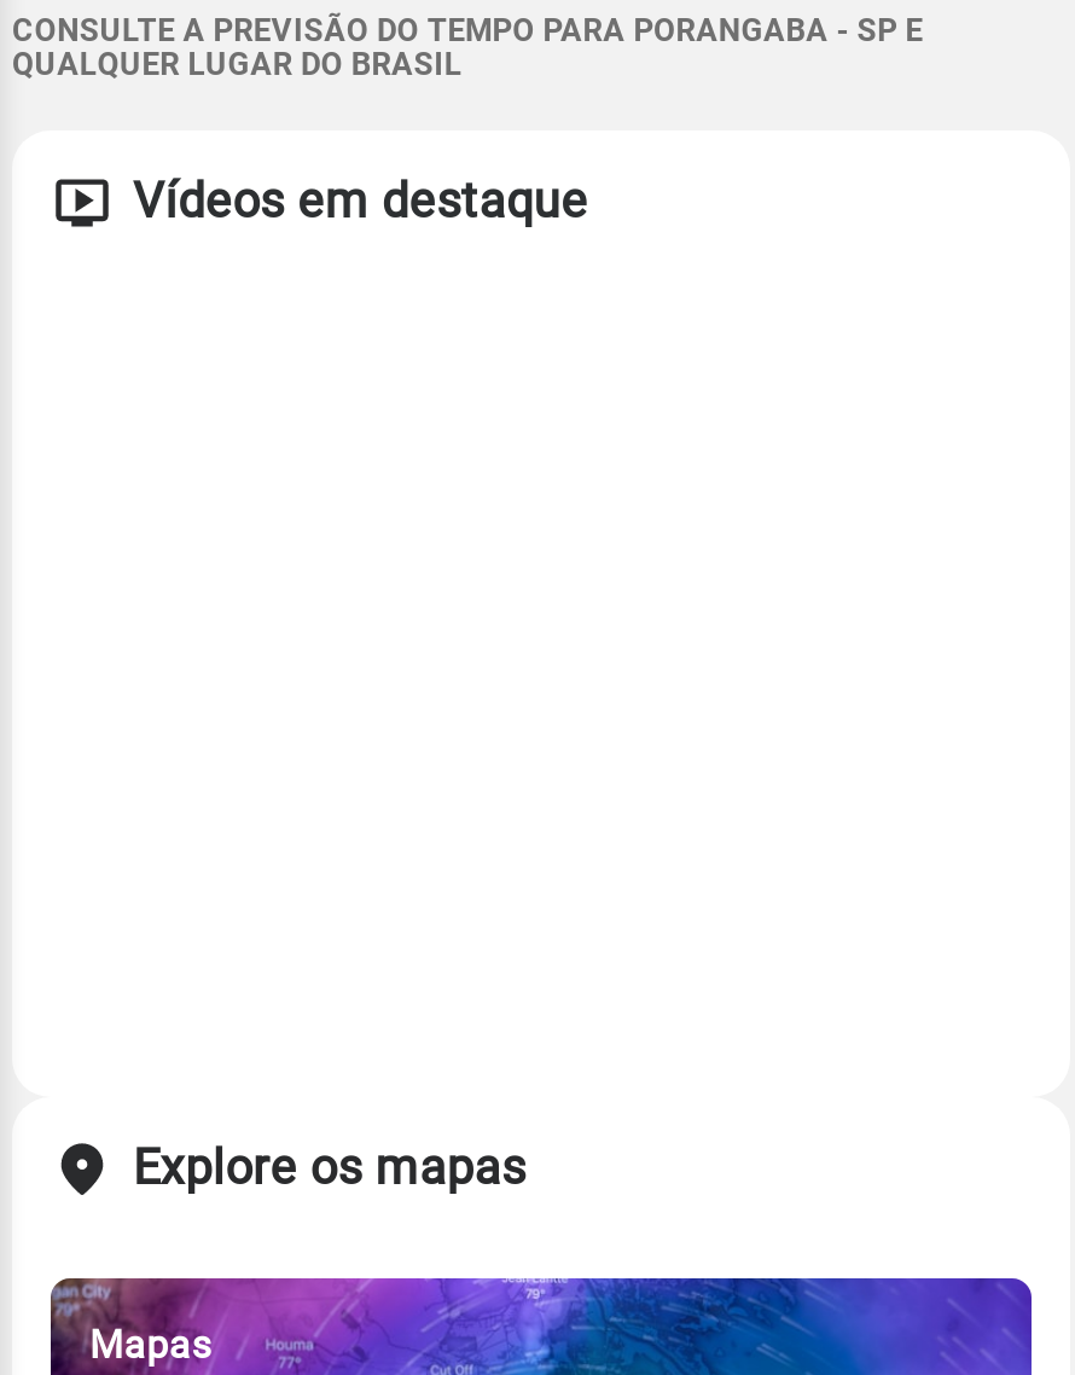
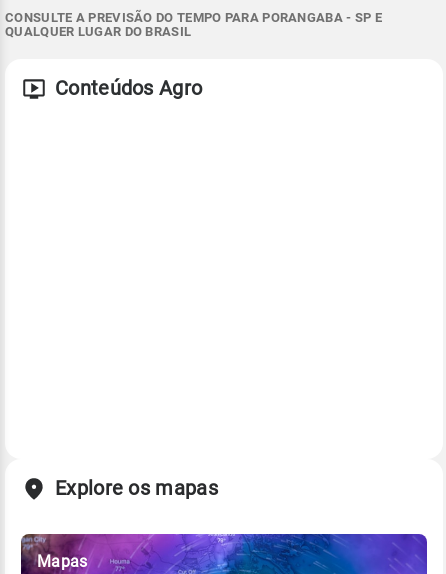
- Vídeos em destaque
+ Conteúdos Agro
